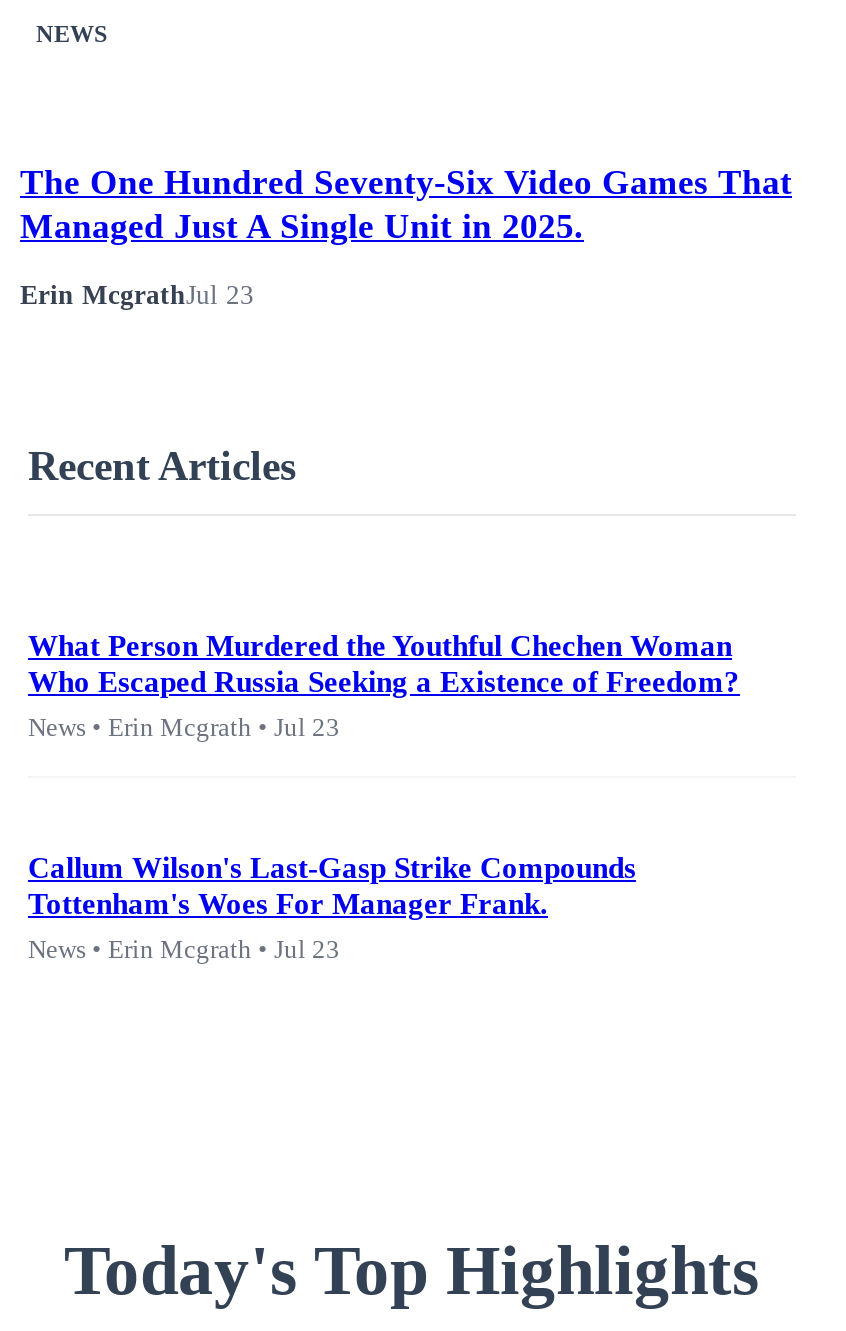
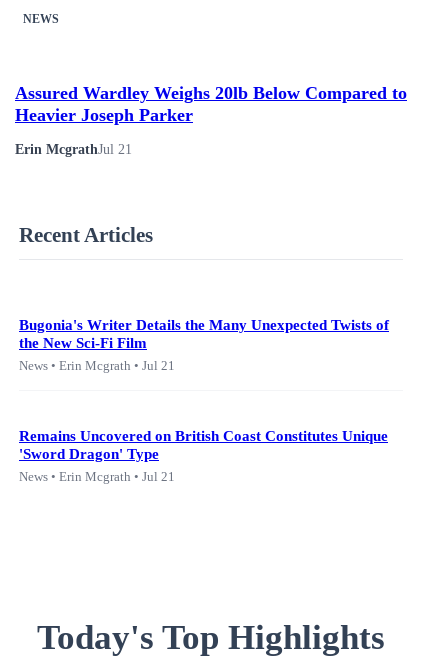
- The One Hundred Seventy-Six Video Games That
- Managed Just A Single Unit in 2025.
+ Assured Wardley Weighs 20lb Below Compared to
+ Heavier Joseph Parker

- Erin McgrathJul 23
+ Erin McgrathJul 21

- What Person Murdered the Youthful Chechen Woman
- Who Escaped Russia Seeking a Existence of Freedom?
+ Bugonia's Writer Details the Many Unexpected Twists of
+ the New Sci-Fi Film

- News • Erin Mcgrath • Jul 23
+ News • Erin Mcgrath • Jul 21

- Callum Wilson's Last-Gasp Strike Compounds
- Tottenham's Woes For Manager Frank.
+ Remains Uncovered on British Coast Constitutes Unique
+ 'Sword Dragon' Type

- News • Erin Mcgrath • Jul 23
+ News • Erin Mcgrath • Jul 21
